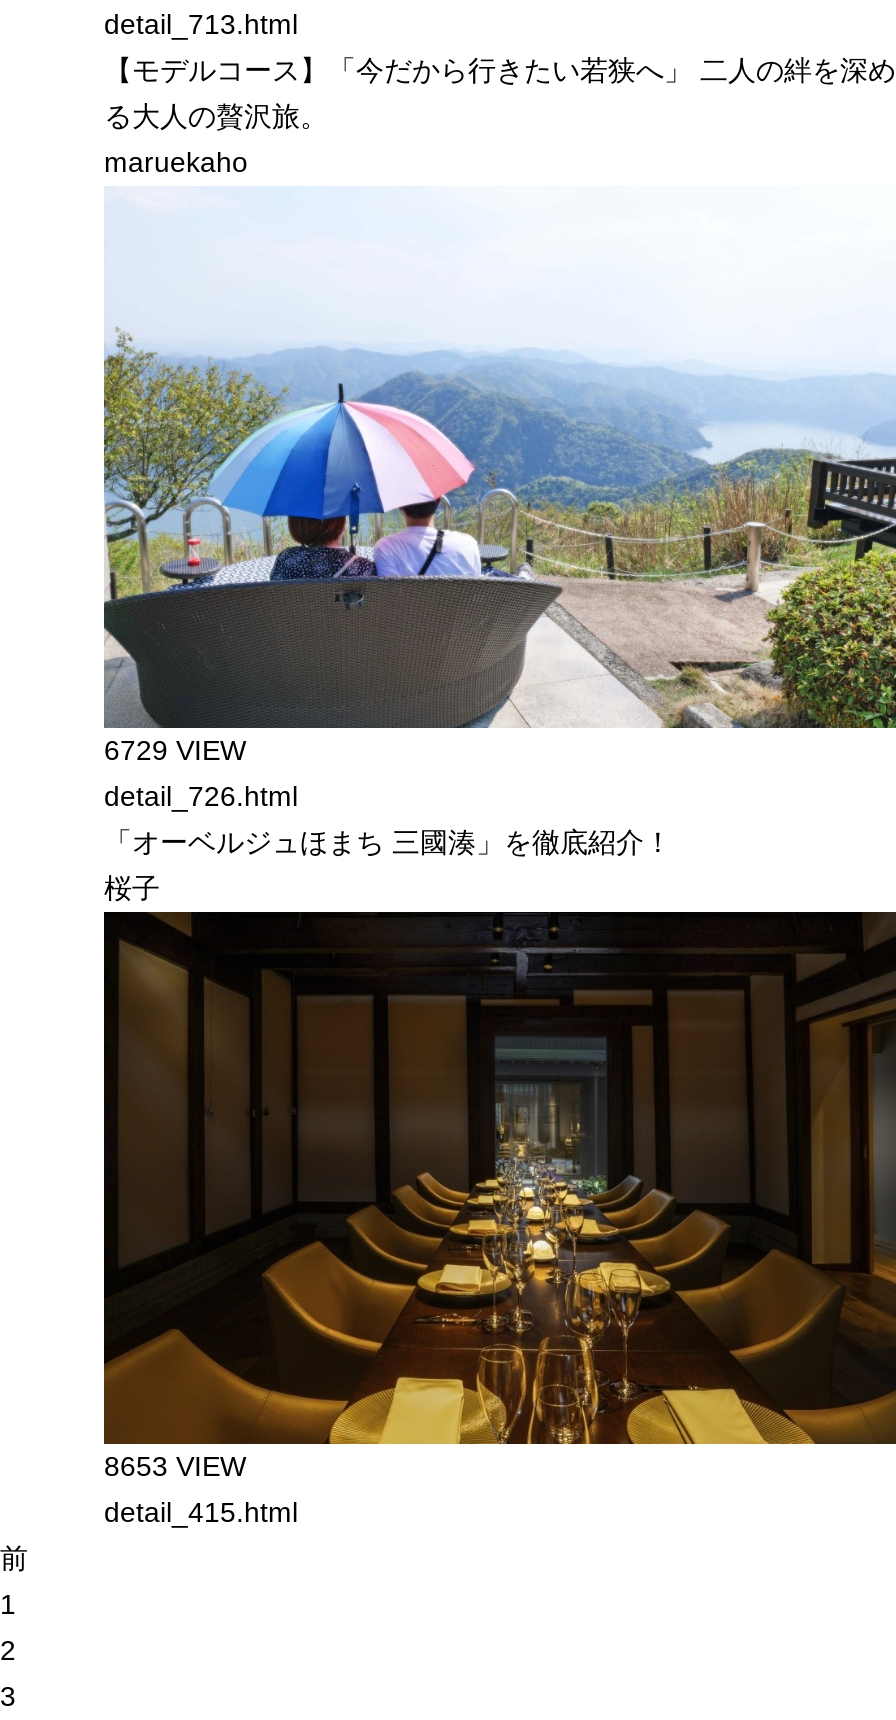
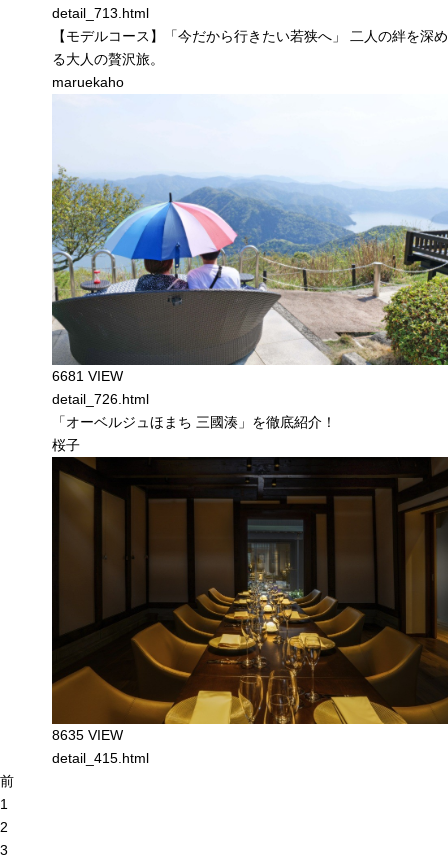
- 6729 VIEW
+ 6681 VIEW

- 8653 VIEW
+ 8635 VIEW
